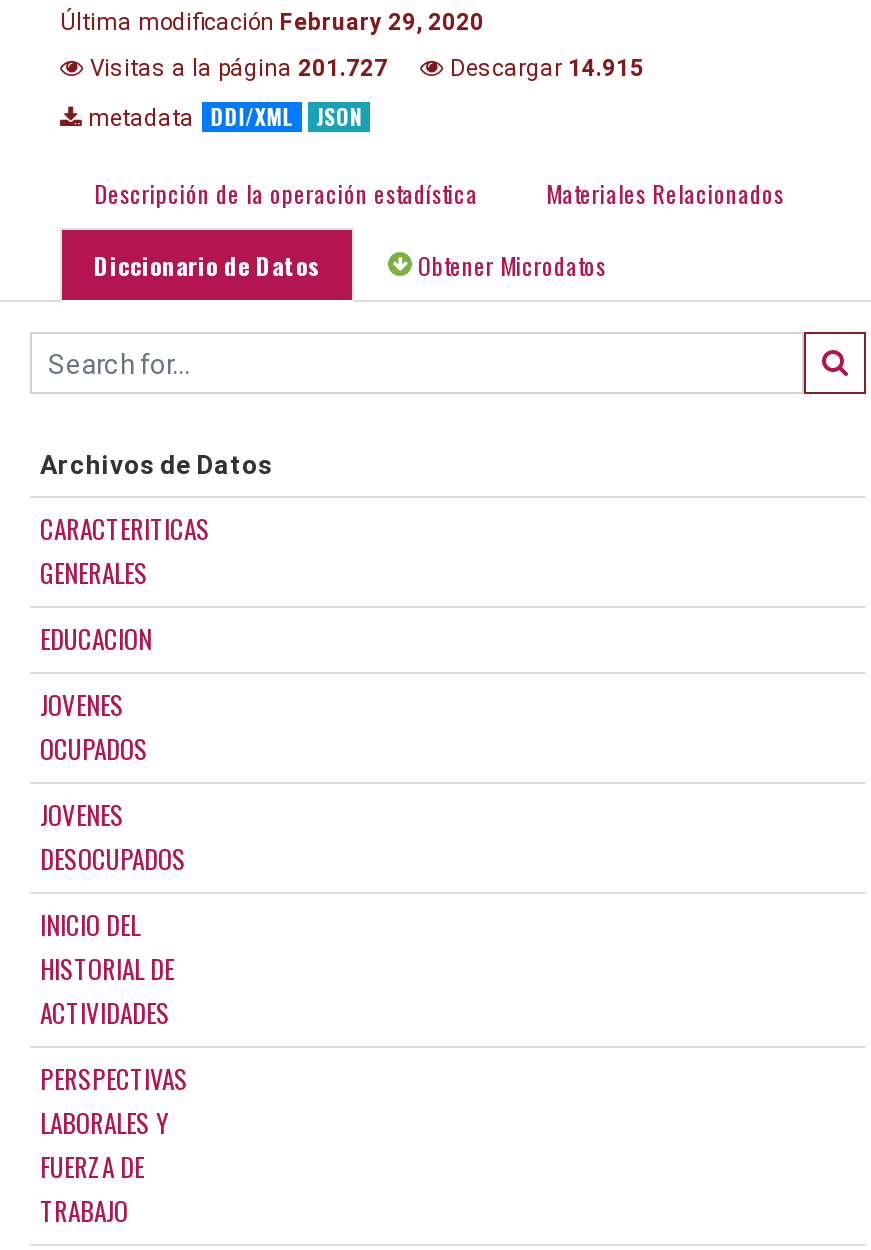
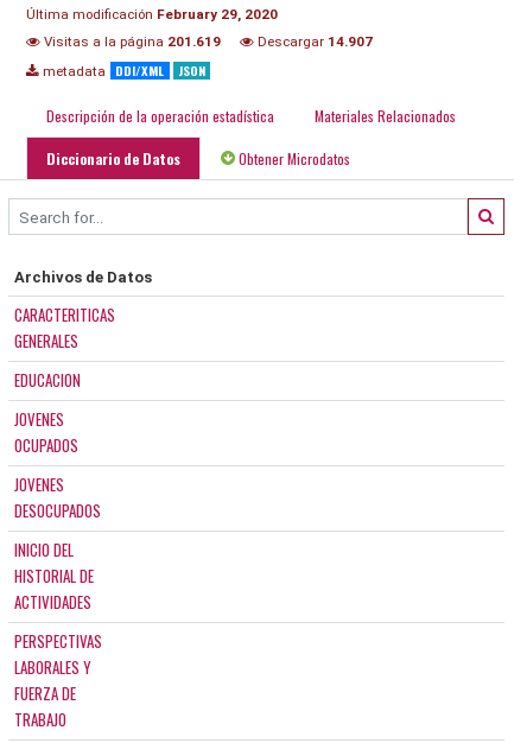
- Visitas a la página 201.727
+ Visitas a la página 201.619

- Descargar 14.915
+ Descargar 14.907
